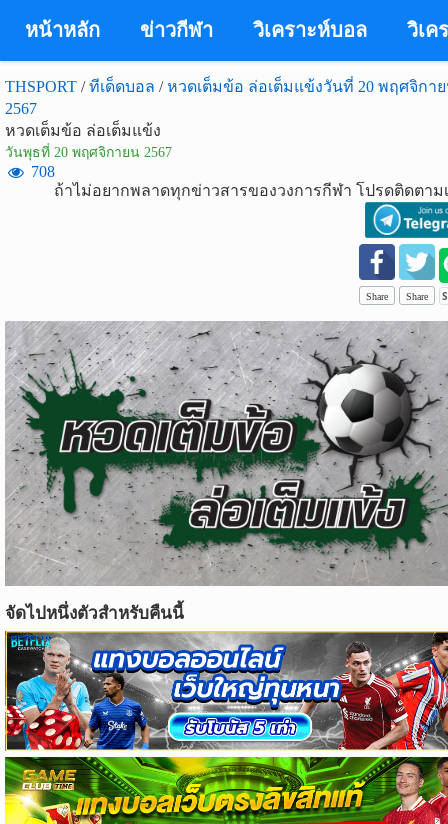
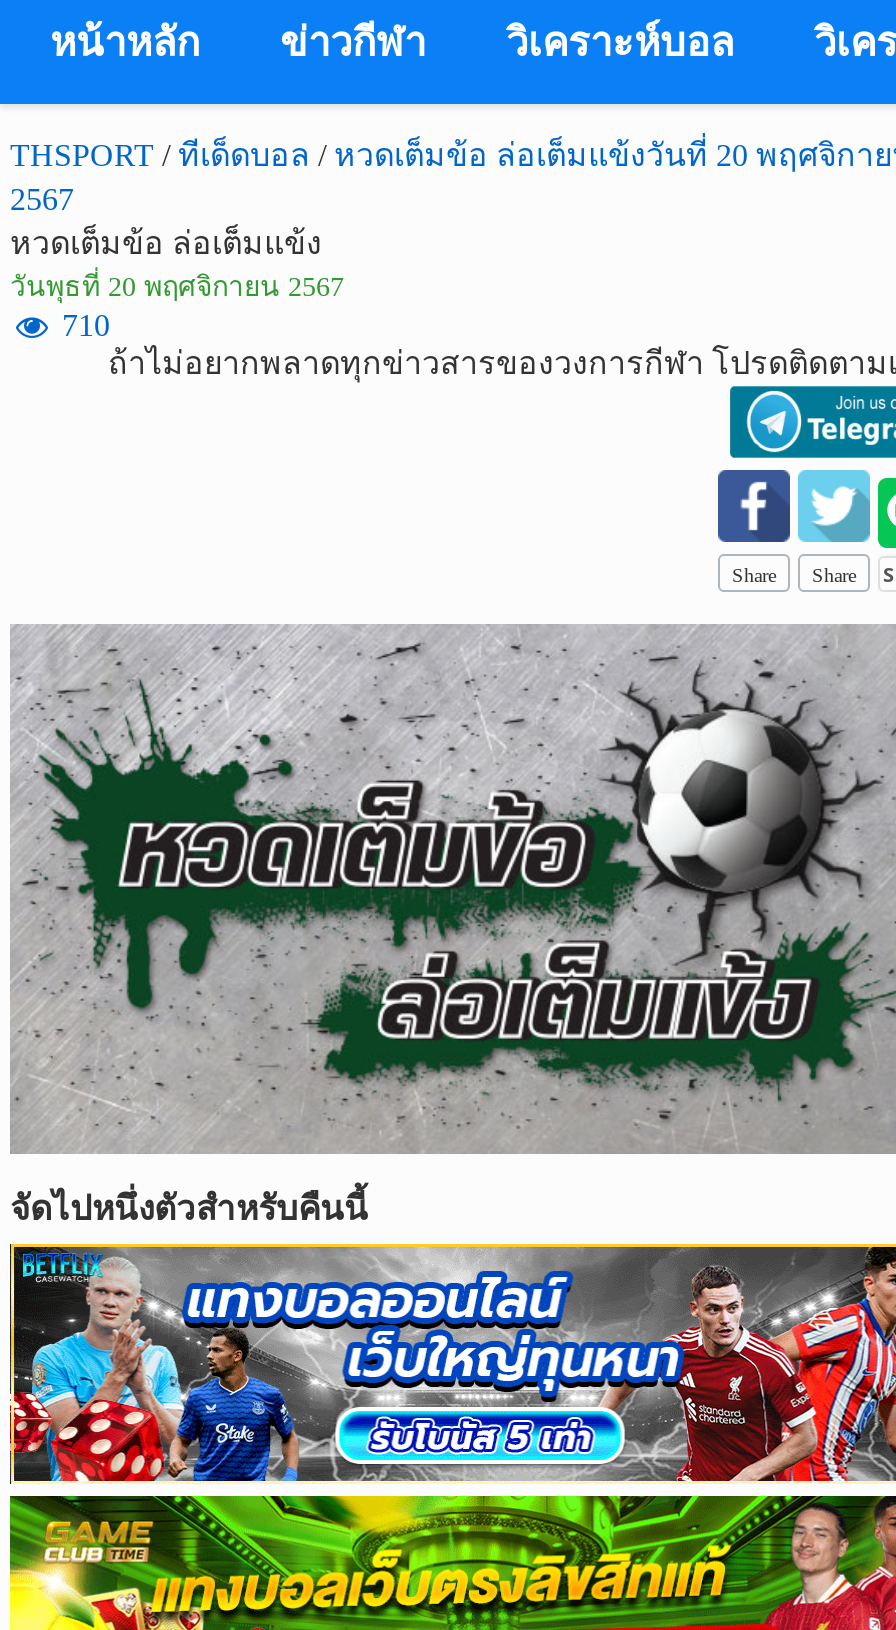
- 708
+ 710
